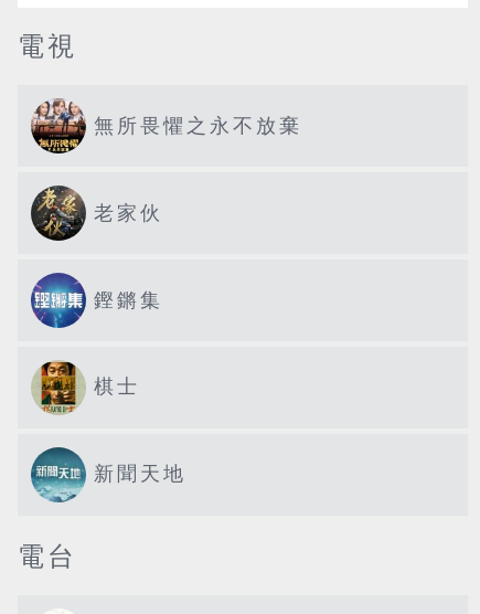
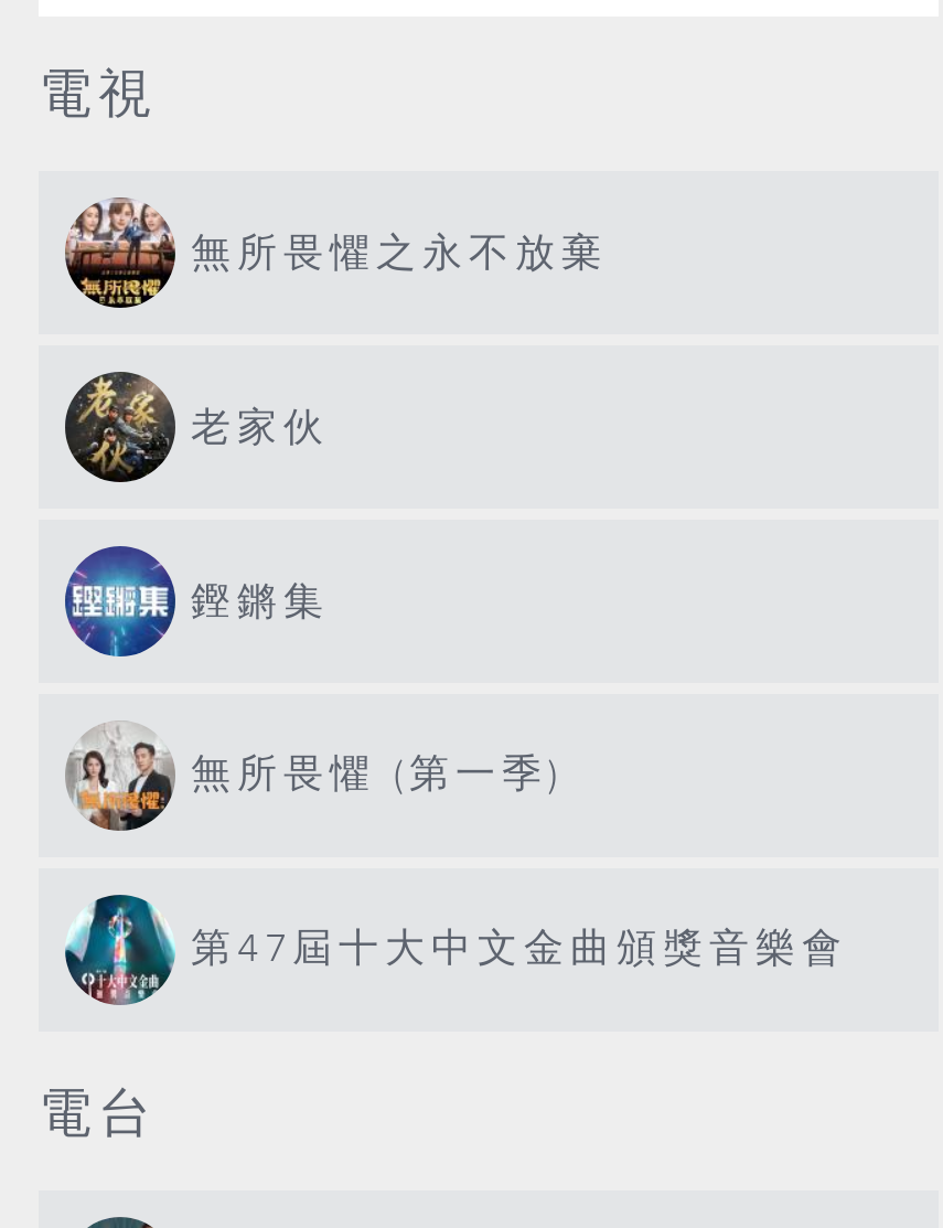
- [image]
- 棋士
+ [image]
+ 無所畏懼 (第一季)

- [image]
- 新聞天地
+ [image]
+ 第47屆十大中文金曲頒獎音樂會
